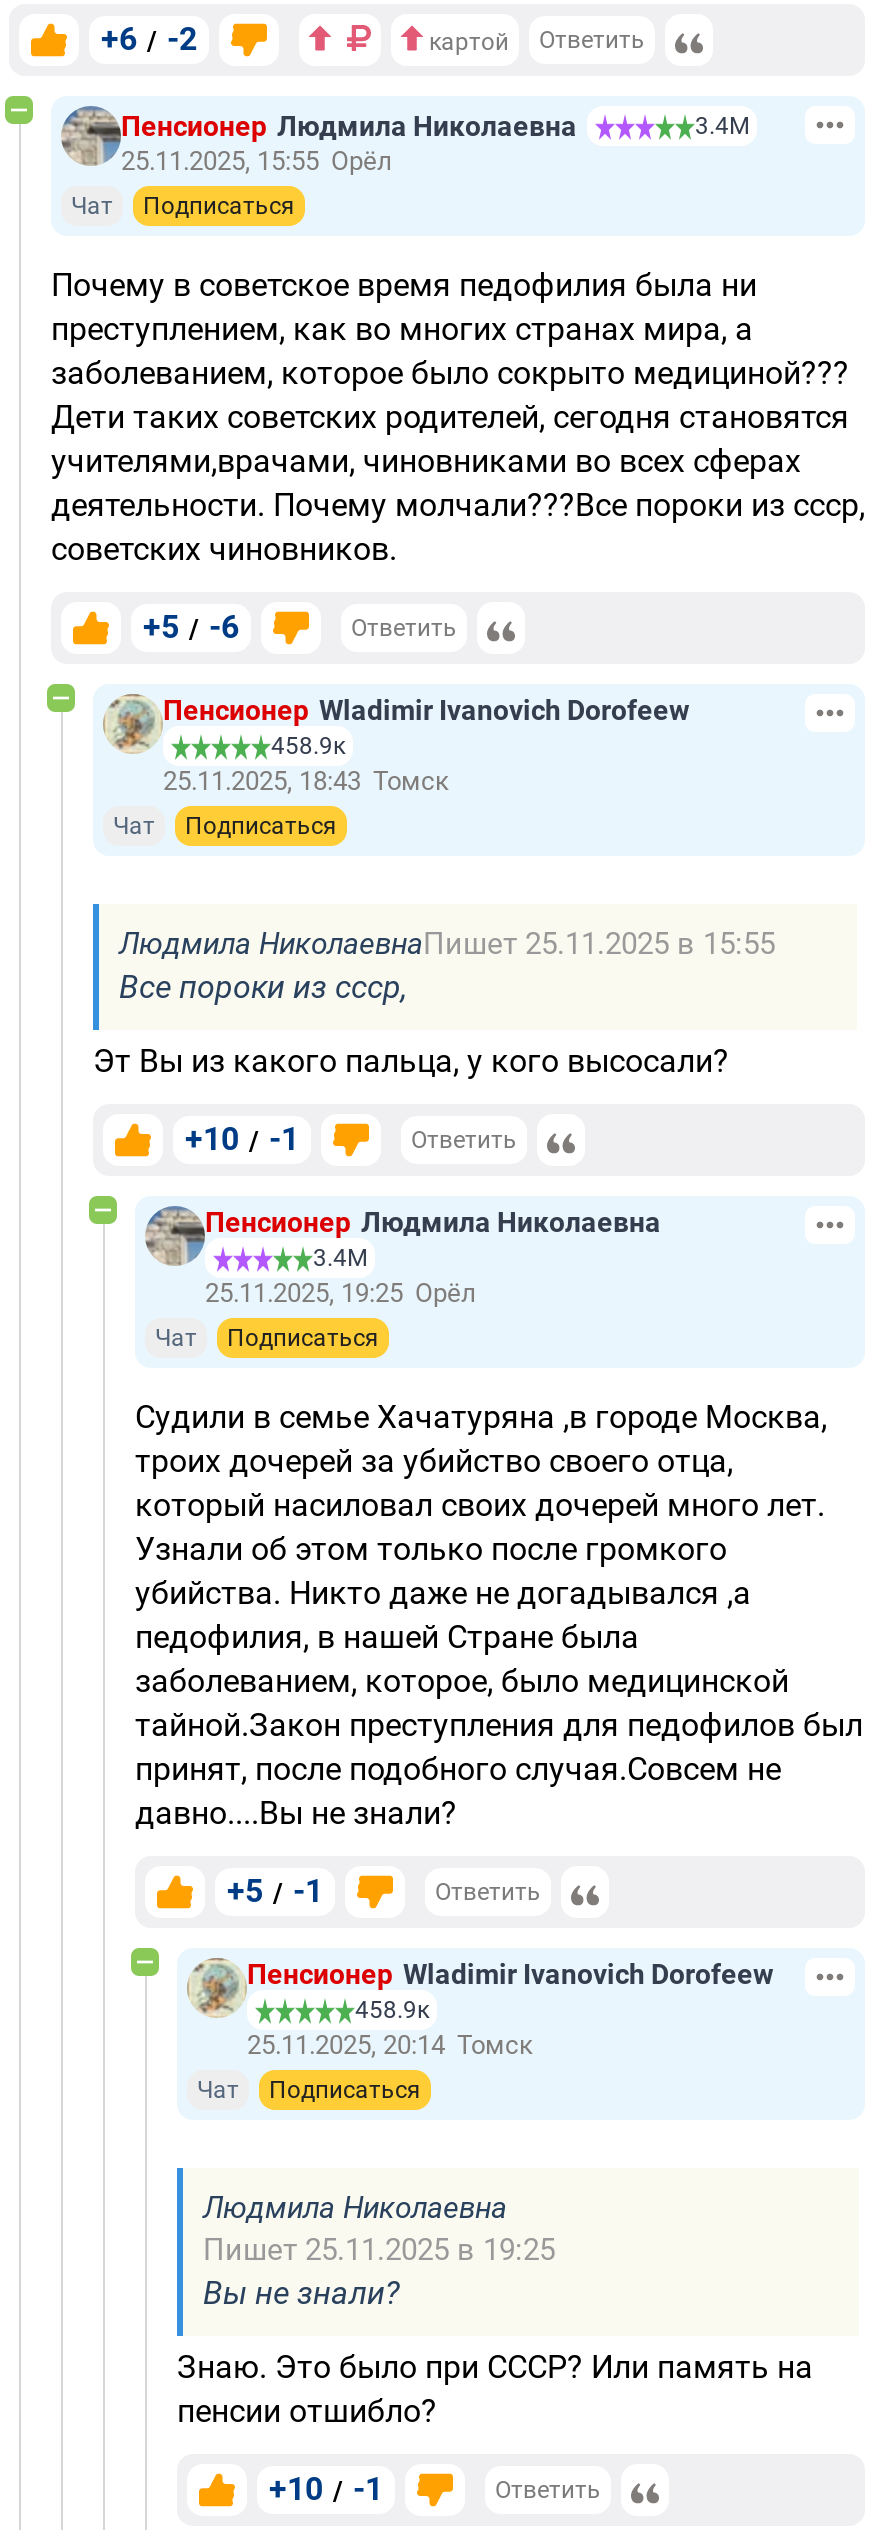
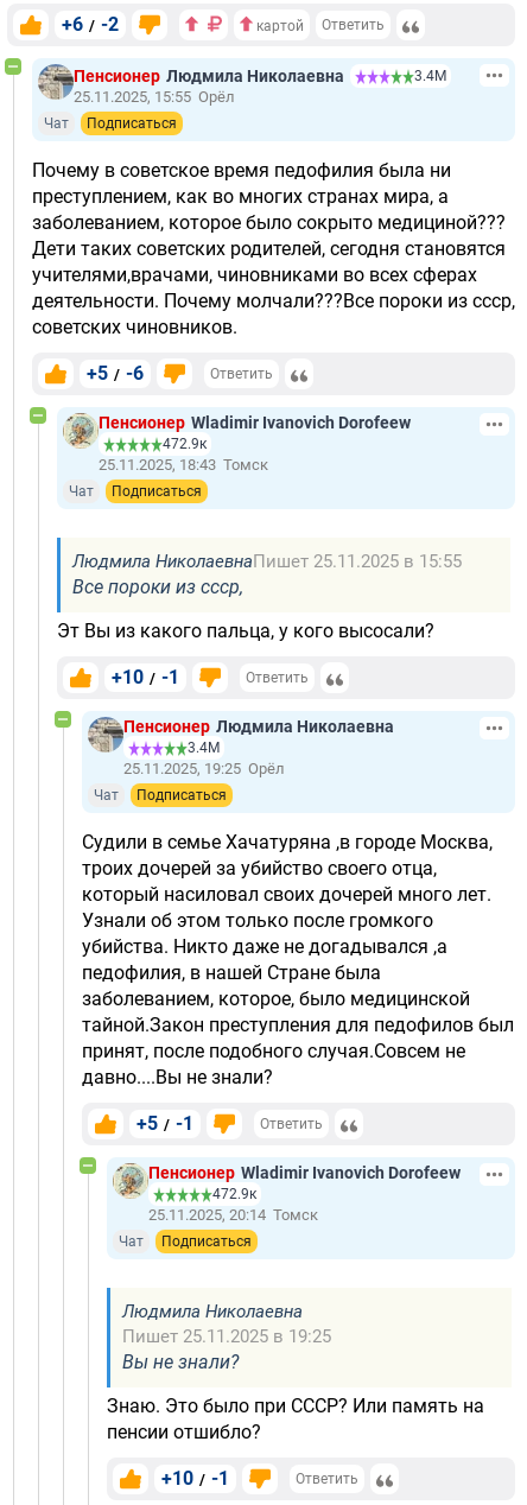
- 458.9к
+ 472.9к

- 458.9к
+ 472.9к
